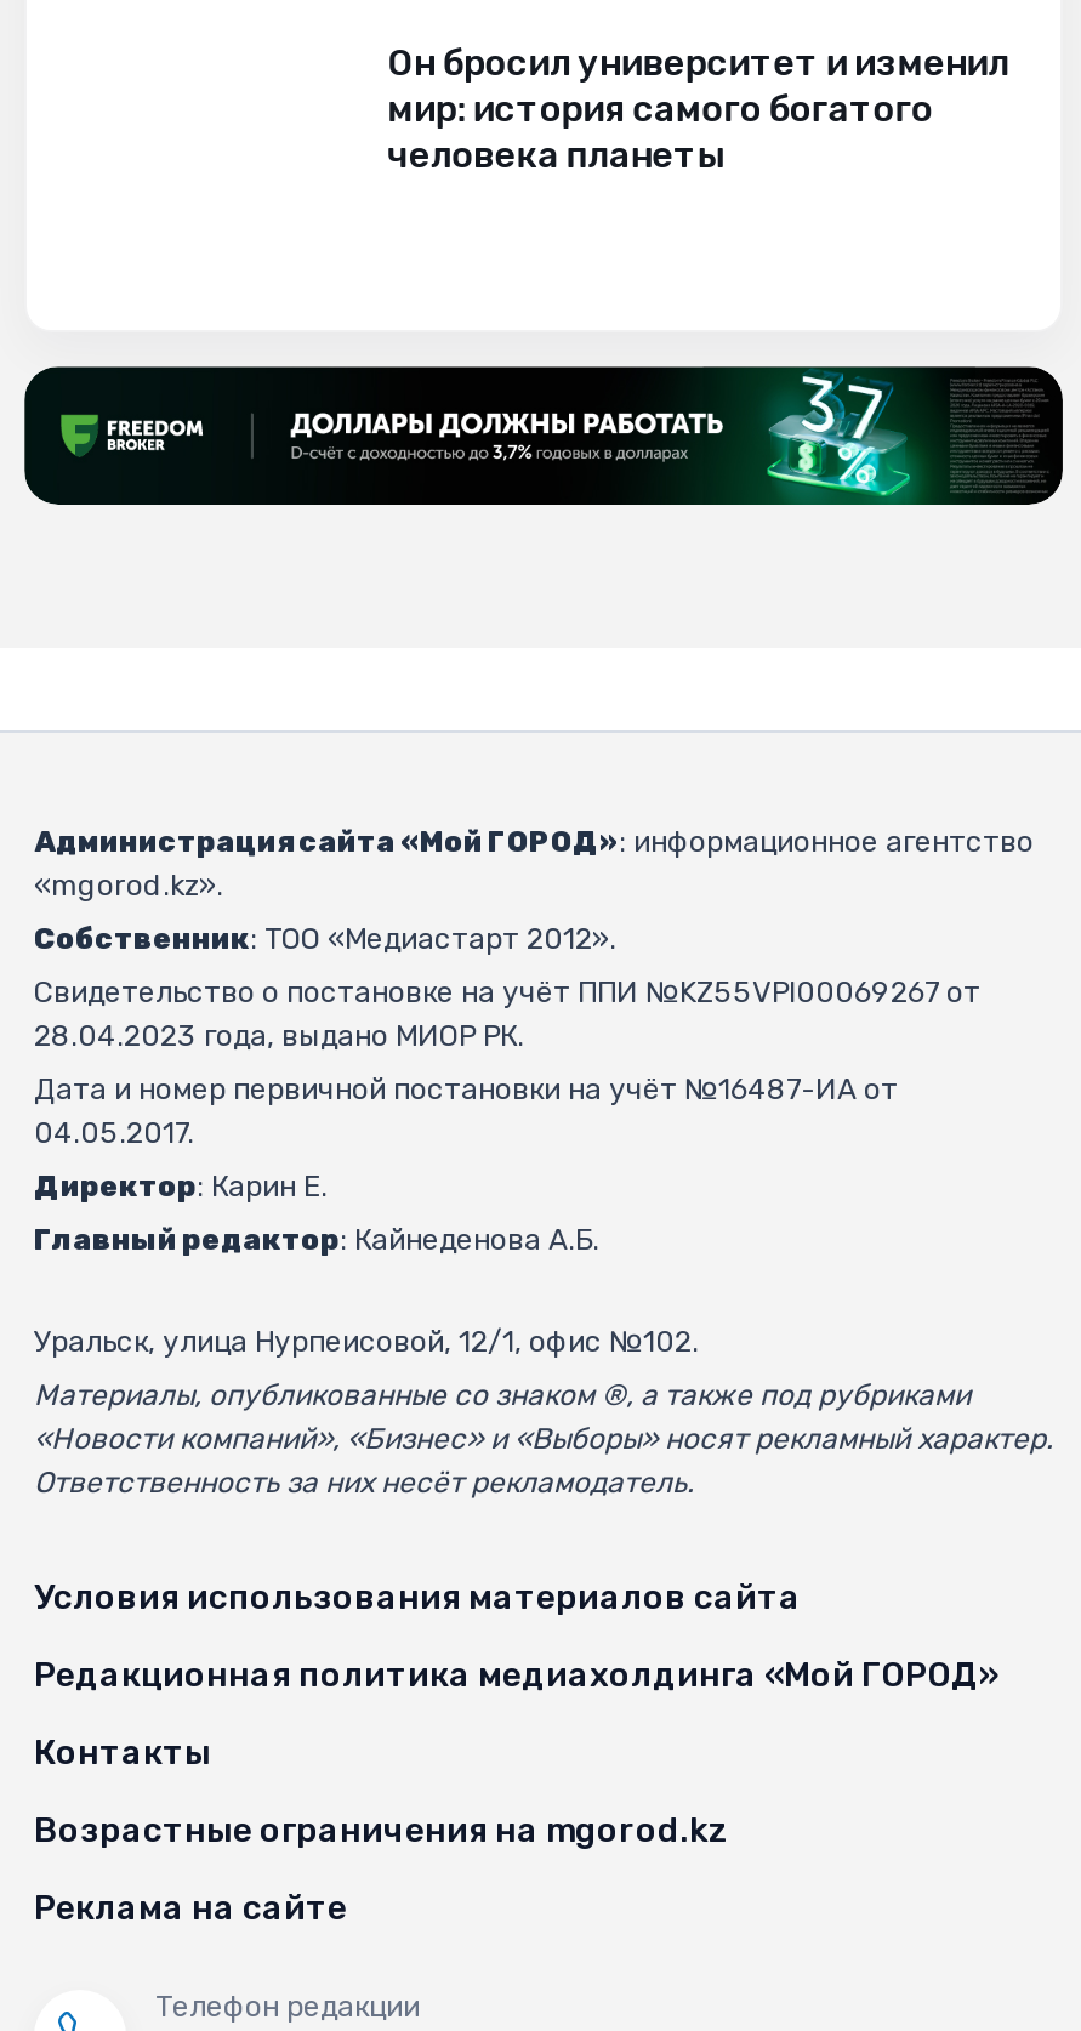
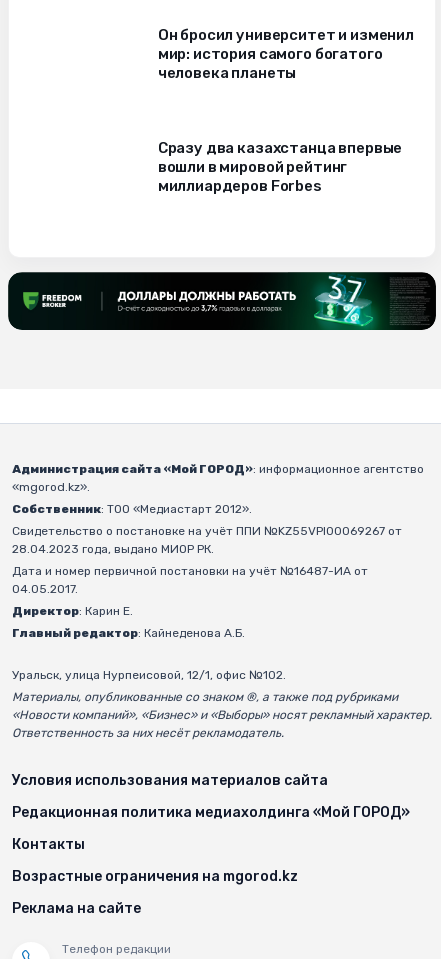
+ Сразу два казахстанца впервые
+ вошли в мировой рейтинг
+ миллиардеров Forbes
